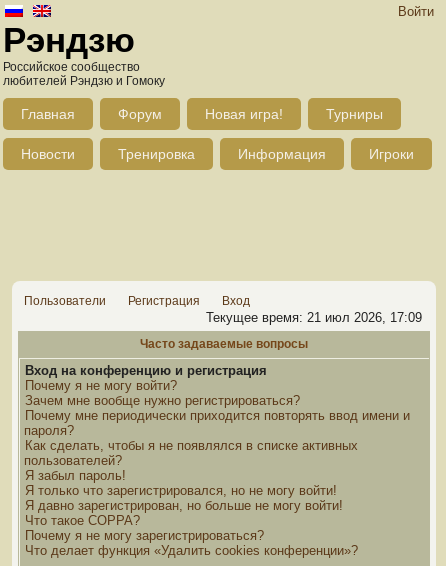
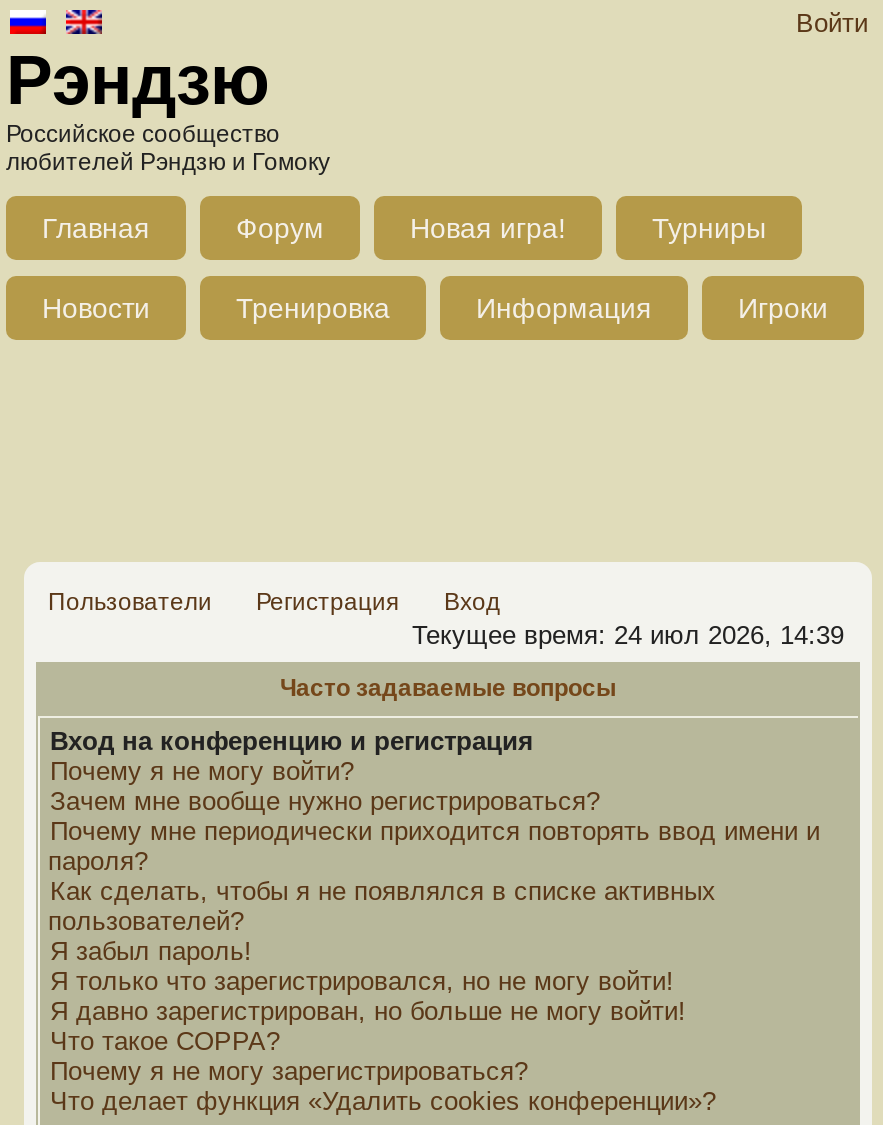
- Текущее время: 21 июл 2026, 17:09
+ Текущее время: 24 июл 2026, 14:39
